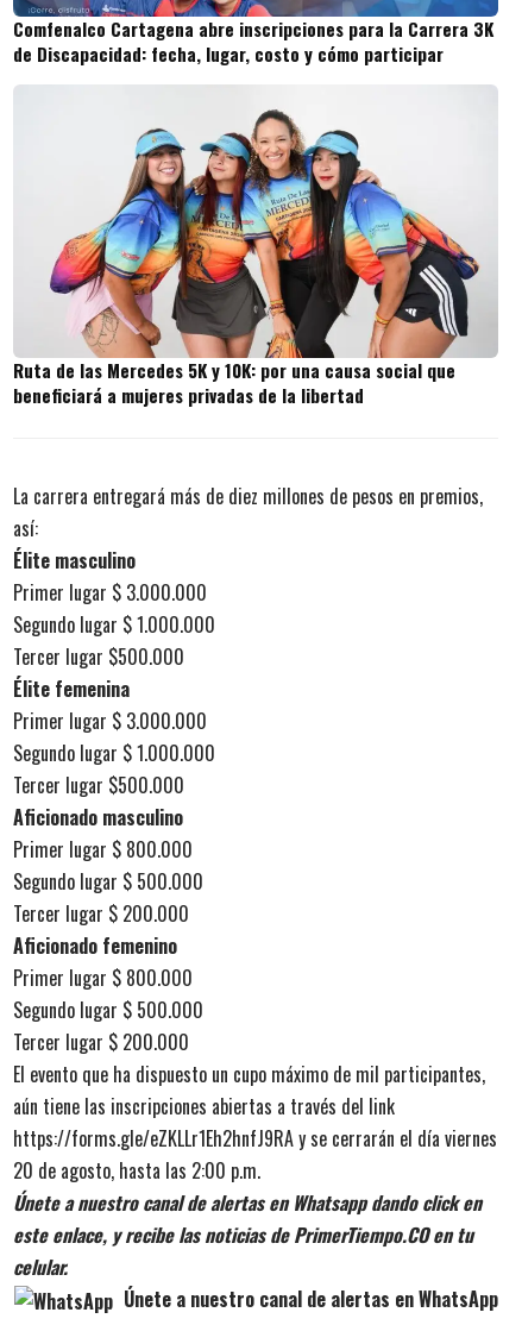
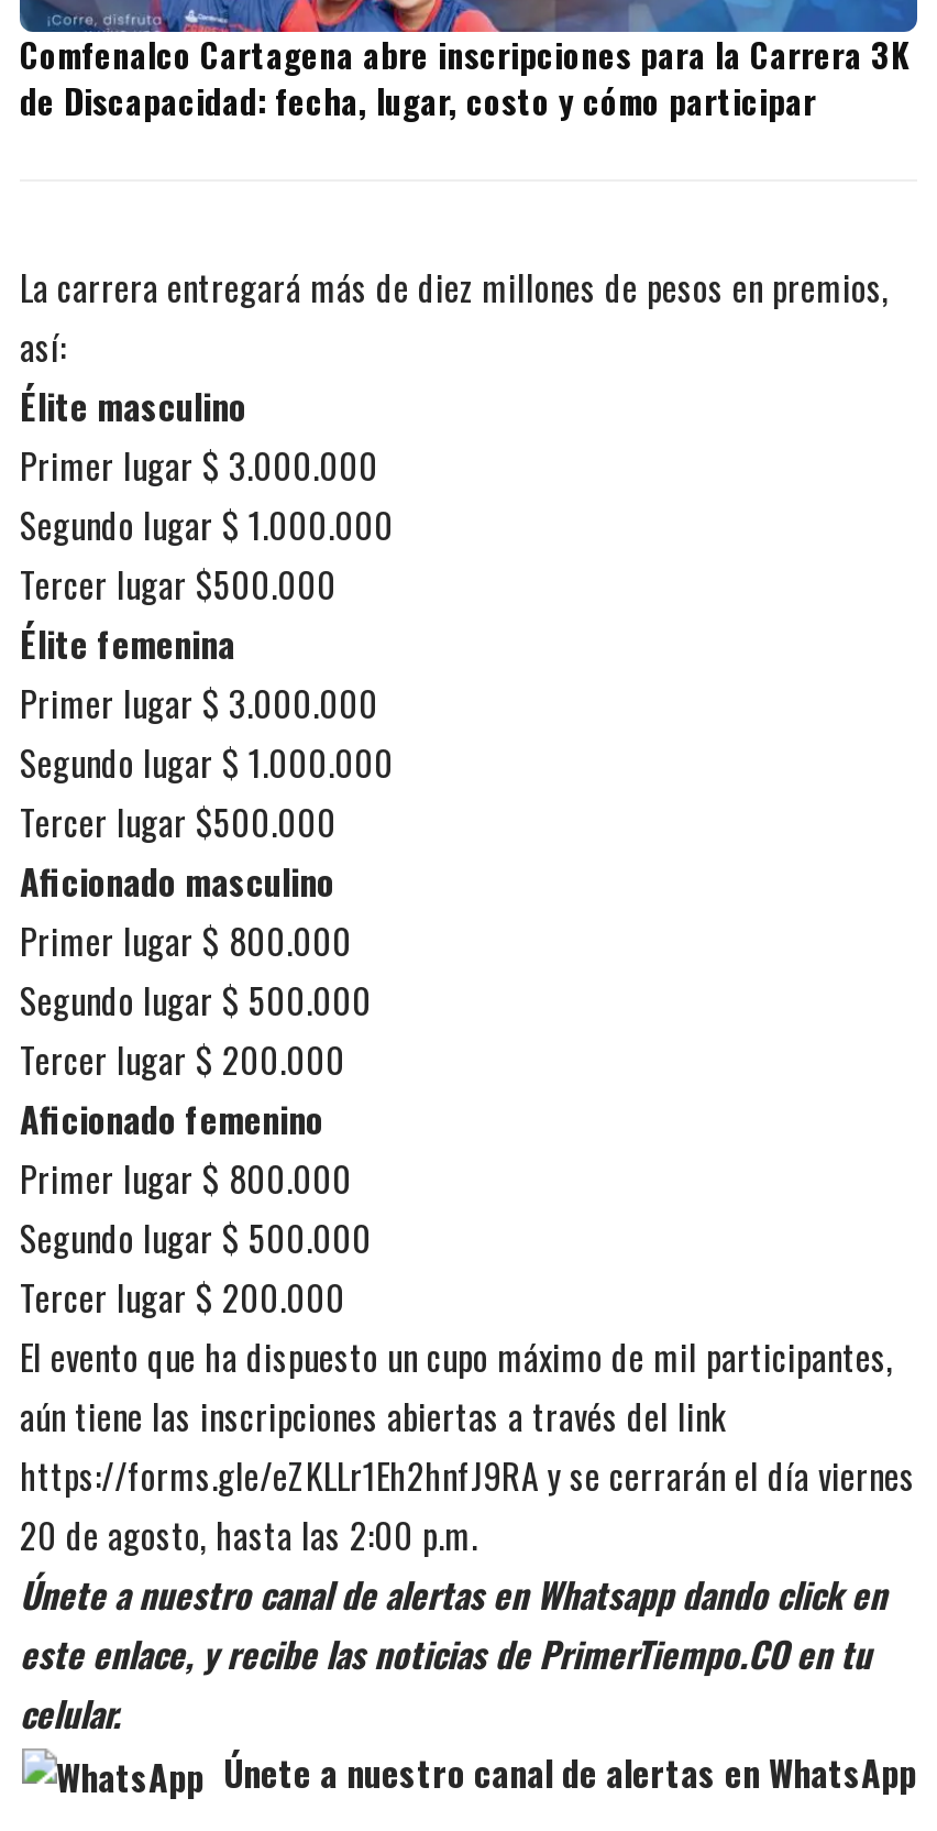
- [image]
- Ruta de las Mercedes 5K y 10K: por una causa social que
- beneficiará a mujeres privadas de la libertad
